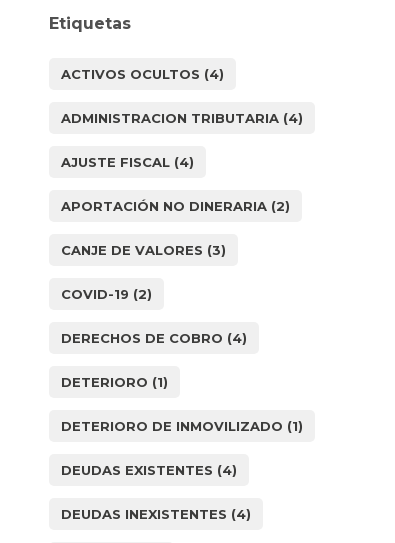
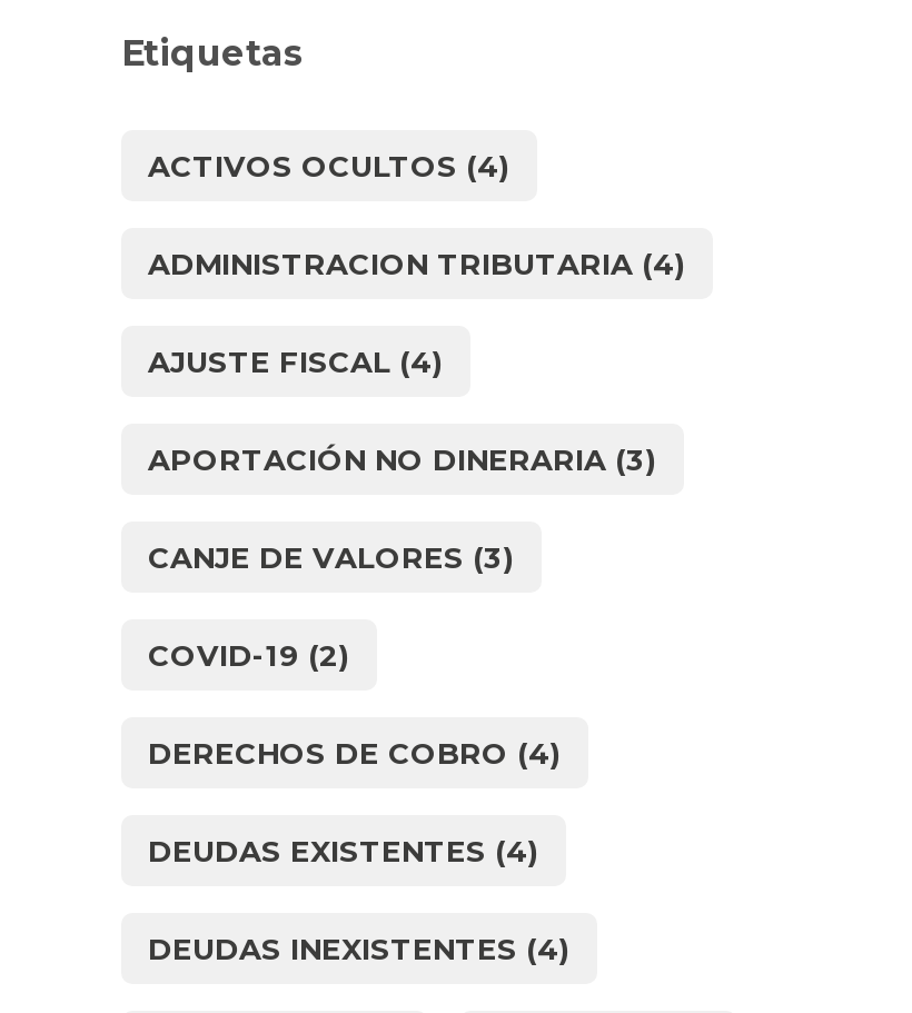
- APORTACIÓN NO DINERARIA (2)
+ APORTACIÓN NO DINERARIA (3)

- DETERIORO (1)
- DETERIORO DE INMOVILIZADO (1)
